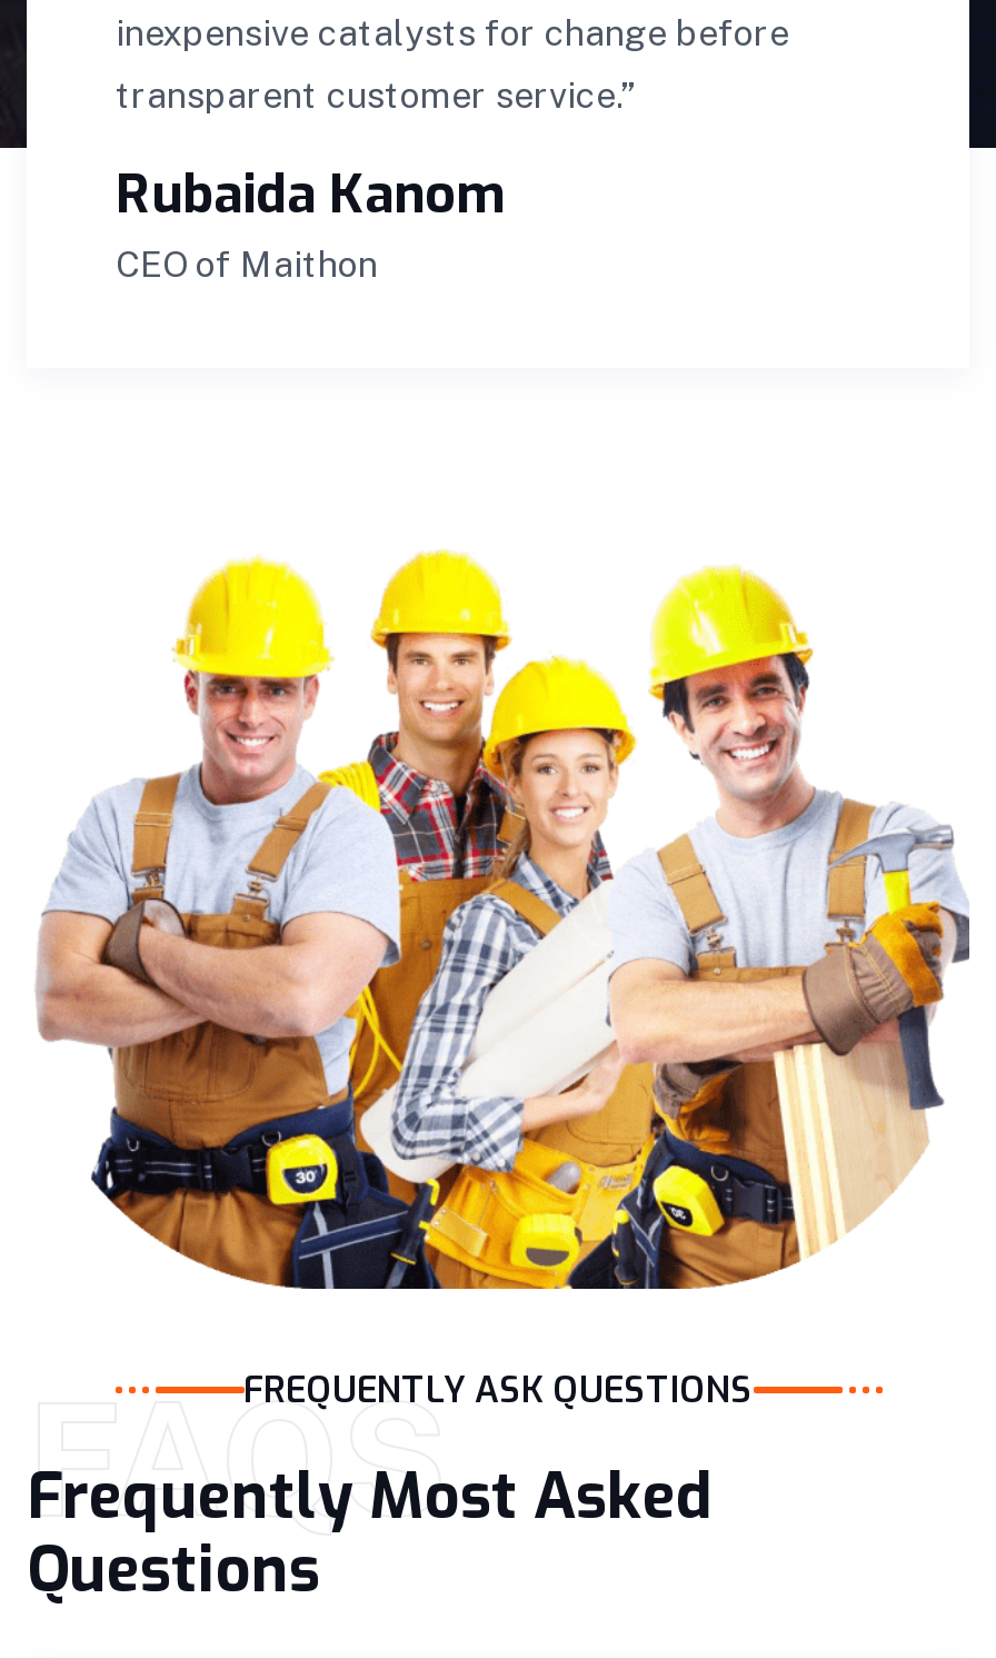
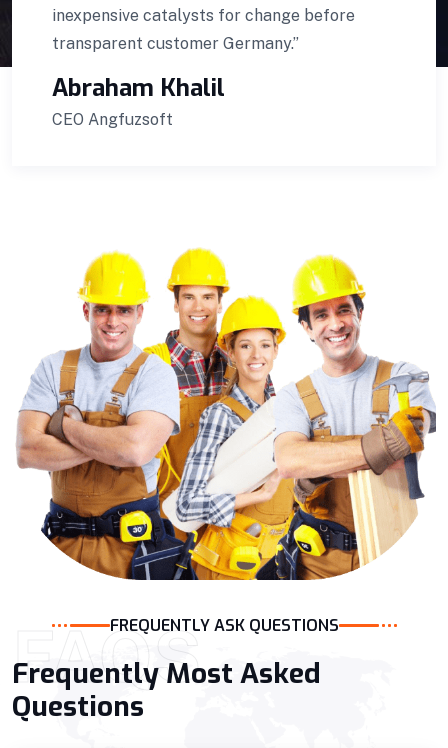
- transparent customer service.”
+ transparent customer Germany.”

- Rubaida Kanom
- CEO of Maithon
+ Abraham Khalil
+ CEO Angfuzsoft
